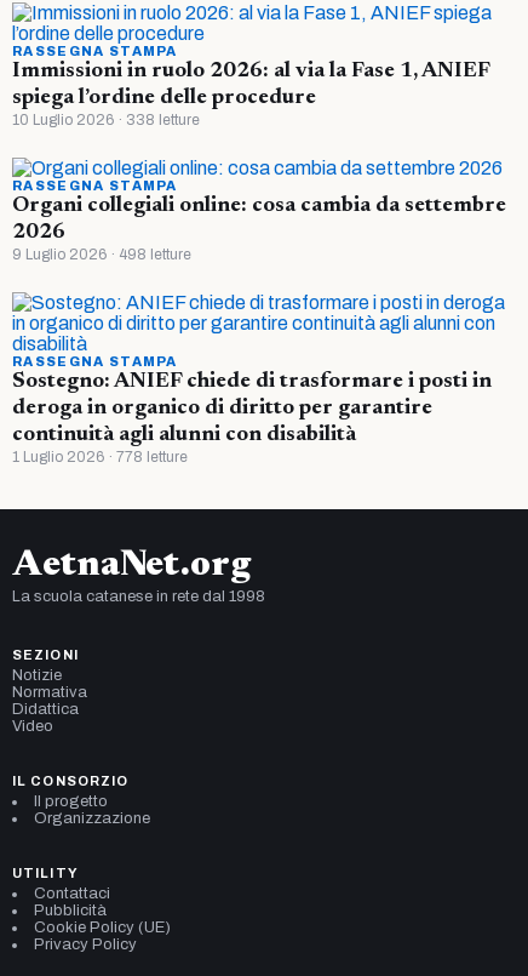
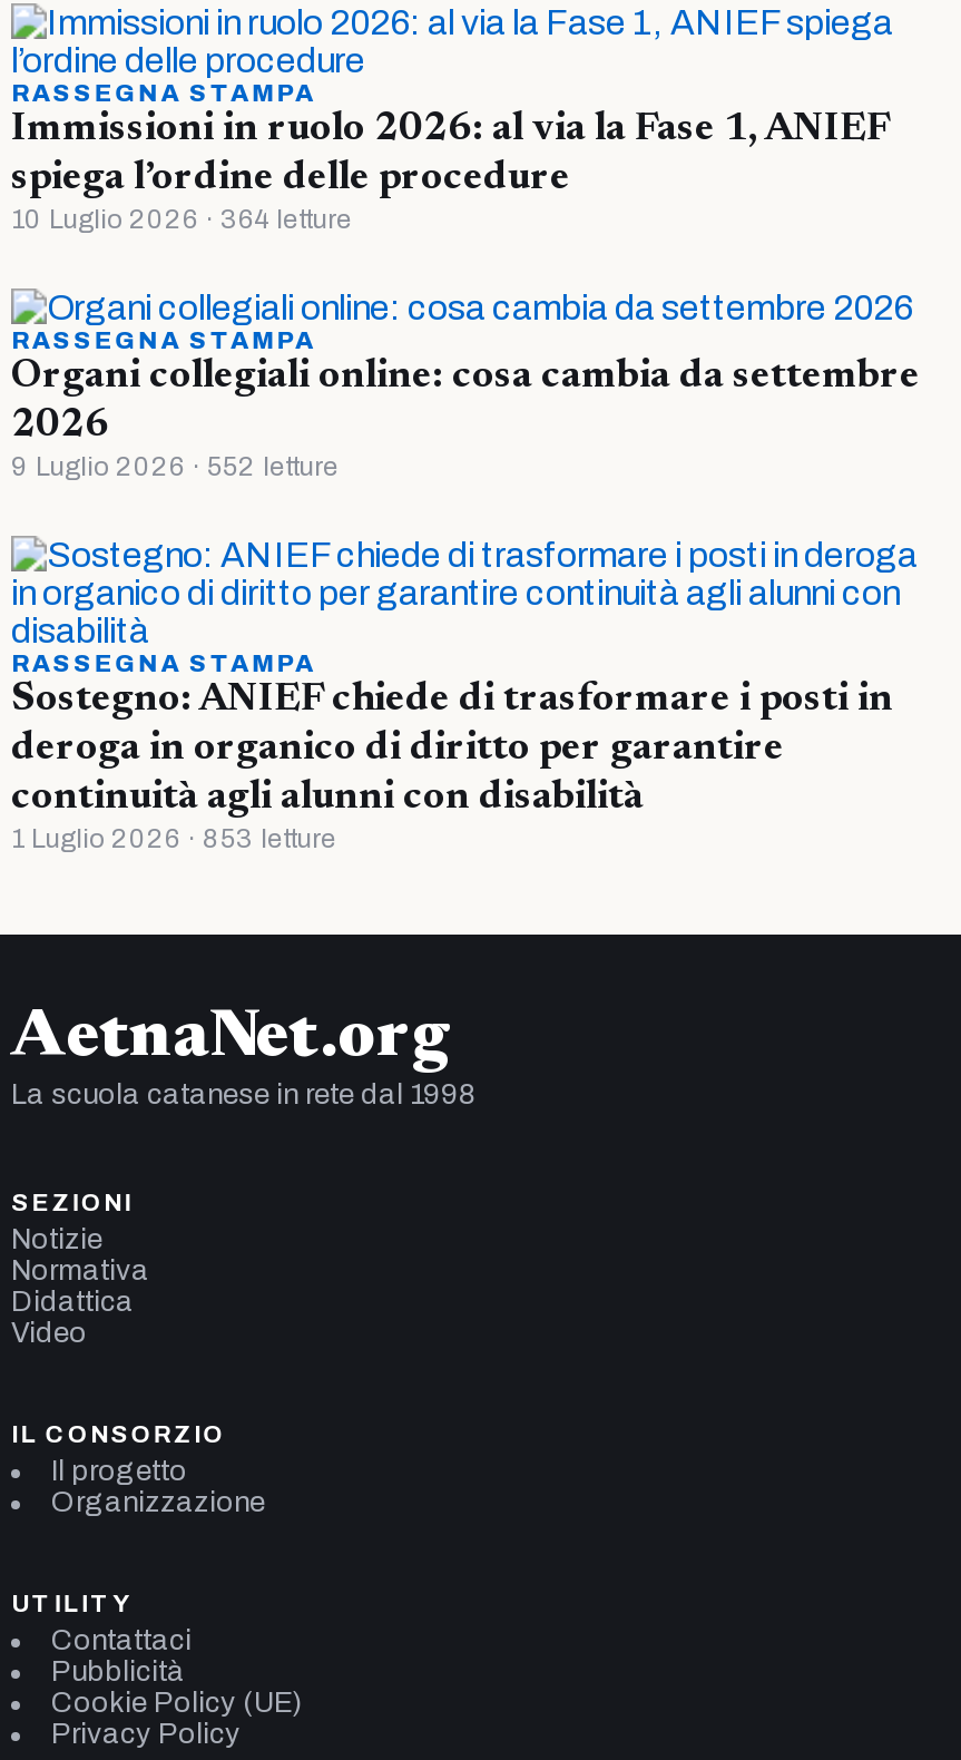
- 10 Luglio 2026 · 338 letture
+ 10 Luglio 2026 · 364 letture

- 9 Luglio 2026 · 498 letture
+ 9 Luglio 2026 · 552 letture

- 1 Luglio 2026 · 778 letture
+ 1 Luglio 2026 · 853 letture
